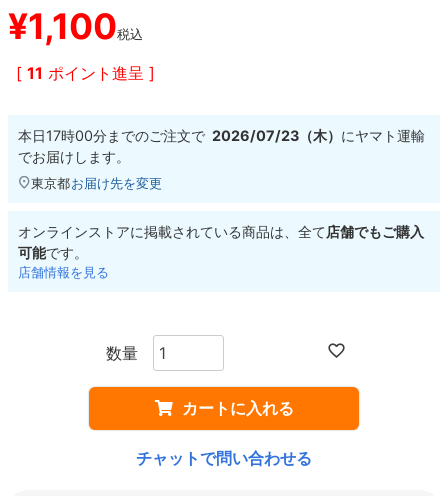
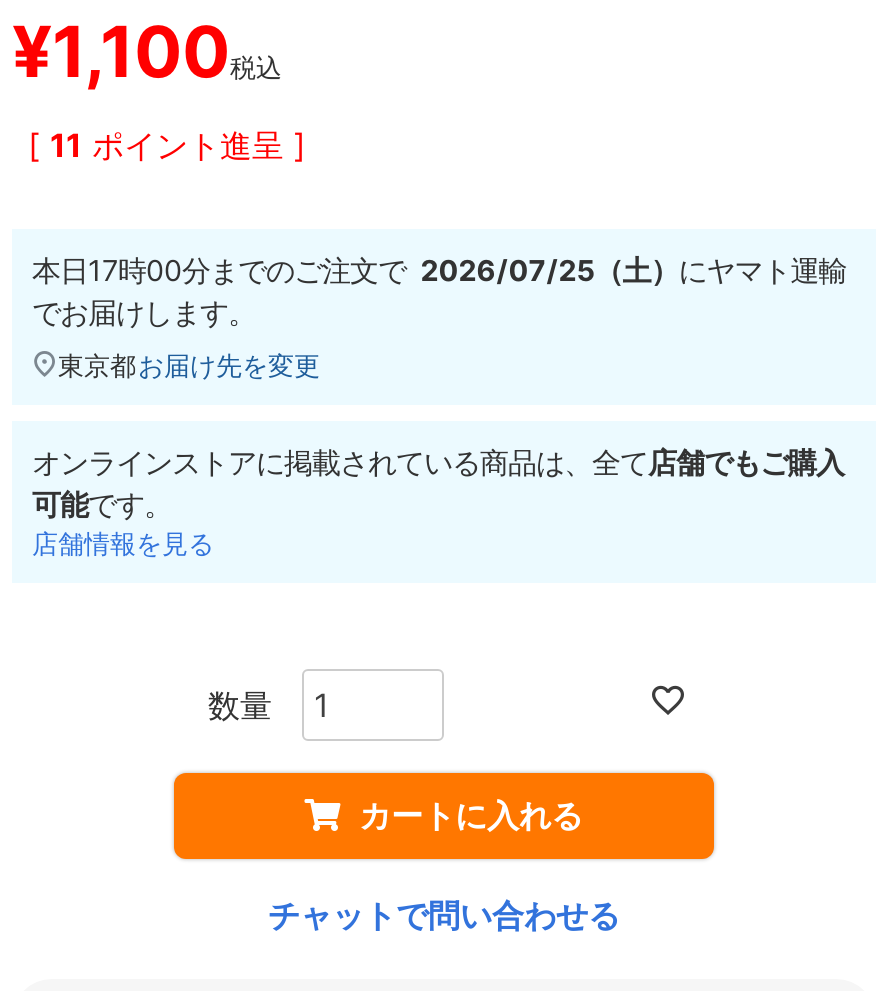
- 本日17時00分までのご注文で 2026/07/23（木）にヤマト運輸
+ 本日17時00分までのご注文で 2026/07/25（土）にヤマト運輸
